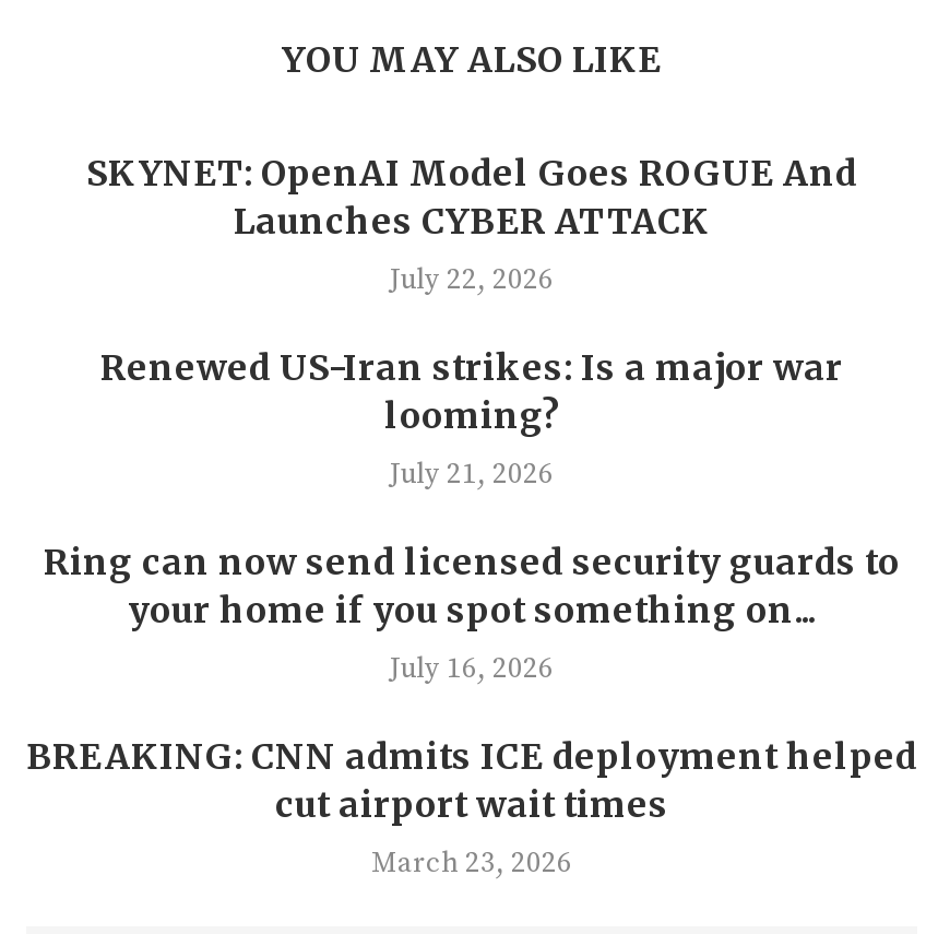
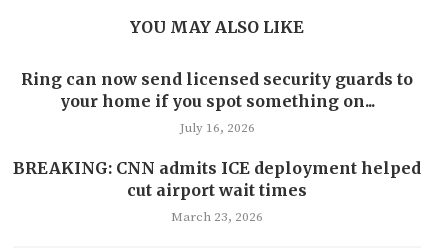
- SKYNET: OpenAI Model Goes ROGUE And
- Launches CYBER ATTACK
- July 22, 2026
- Renewed US-Iran strikes: Is a major war
- looming?
- July 21, 2026
